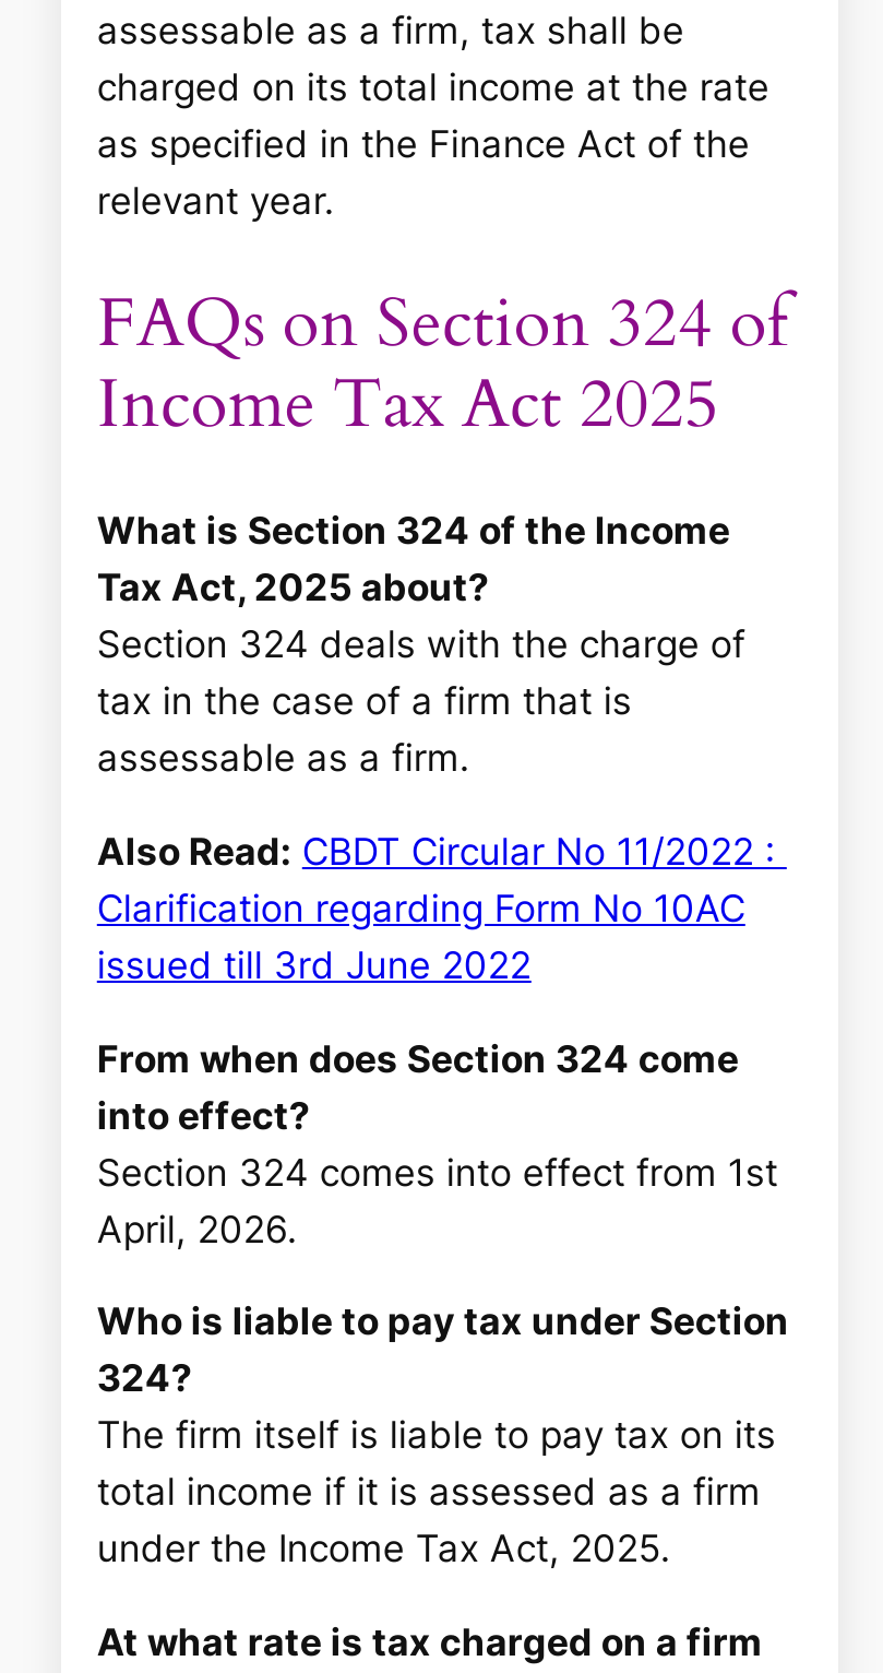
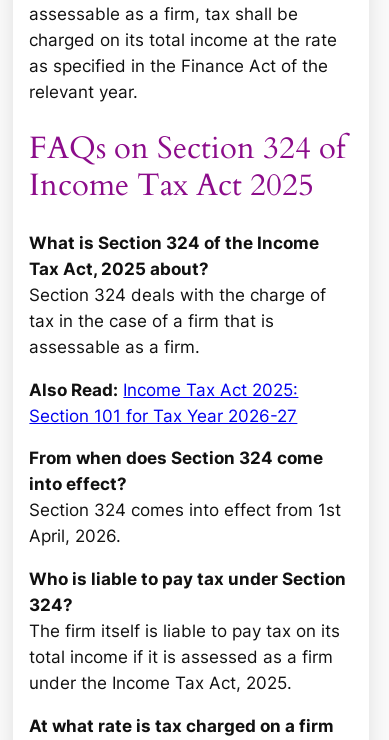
- Also Read: CBDT Circular No 11/2022 :
- Clarification regarding Form No 10AC
- issued till 3rd June 2022
+ Also Read: Income Tax Act 2025:
+ Section 101 for Tax Year 2026-27
